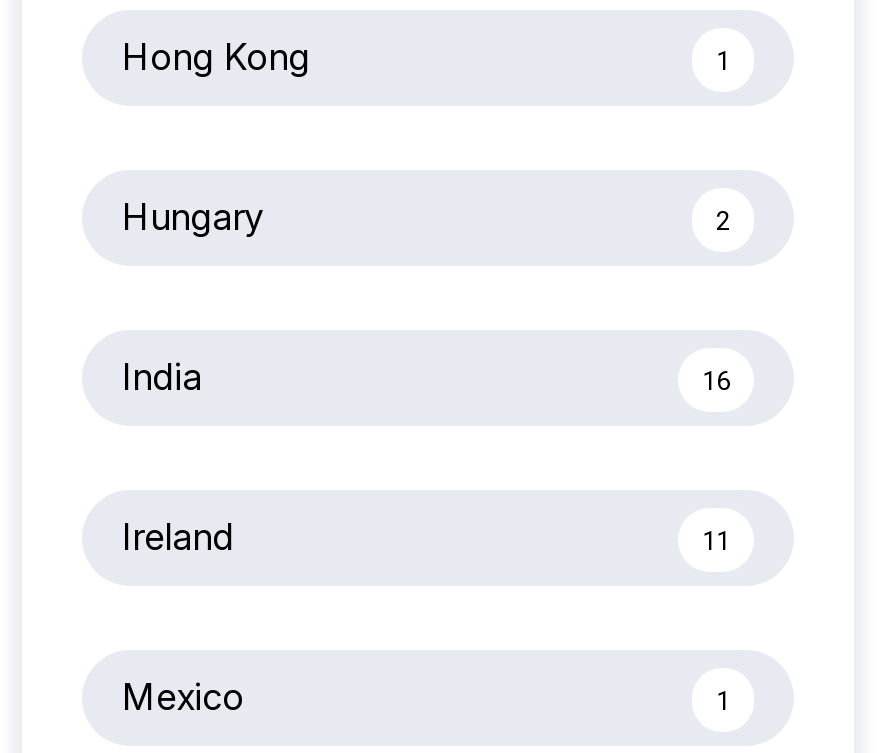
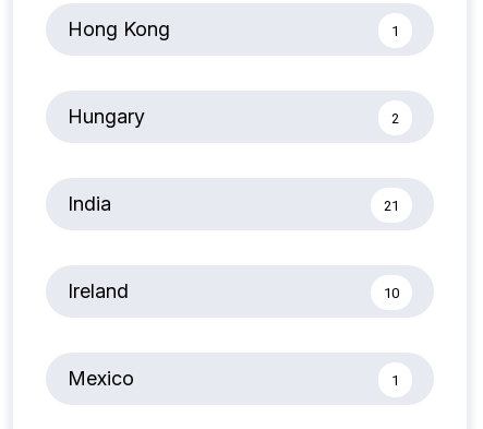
- 16
+ 21

- 11
+ 10
